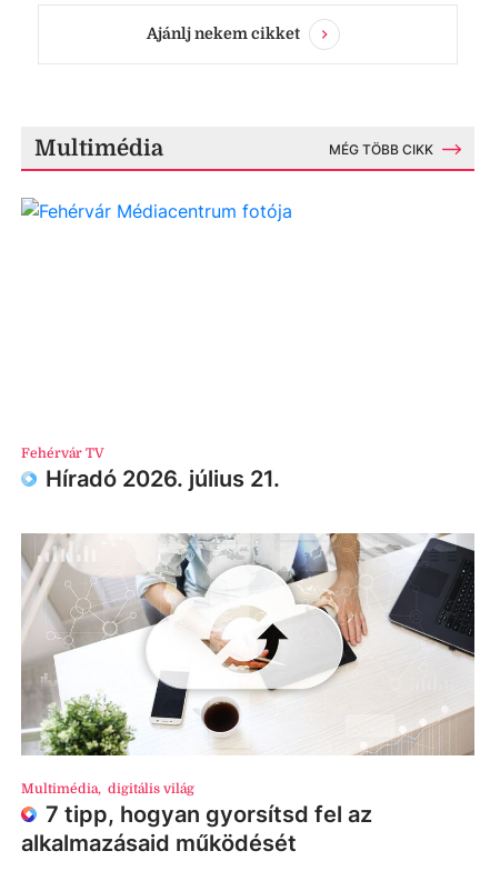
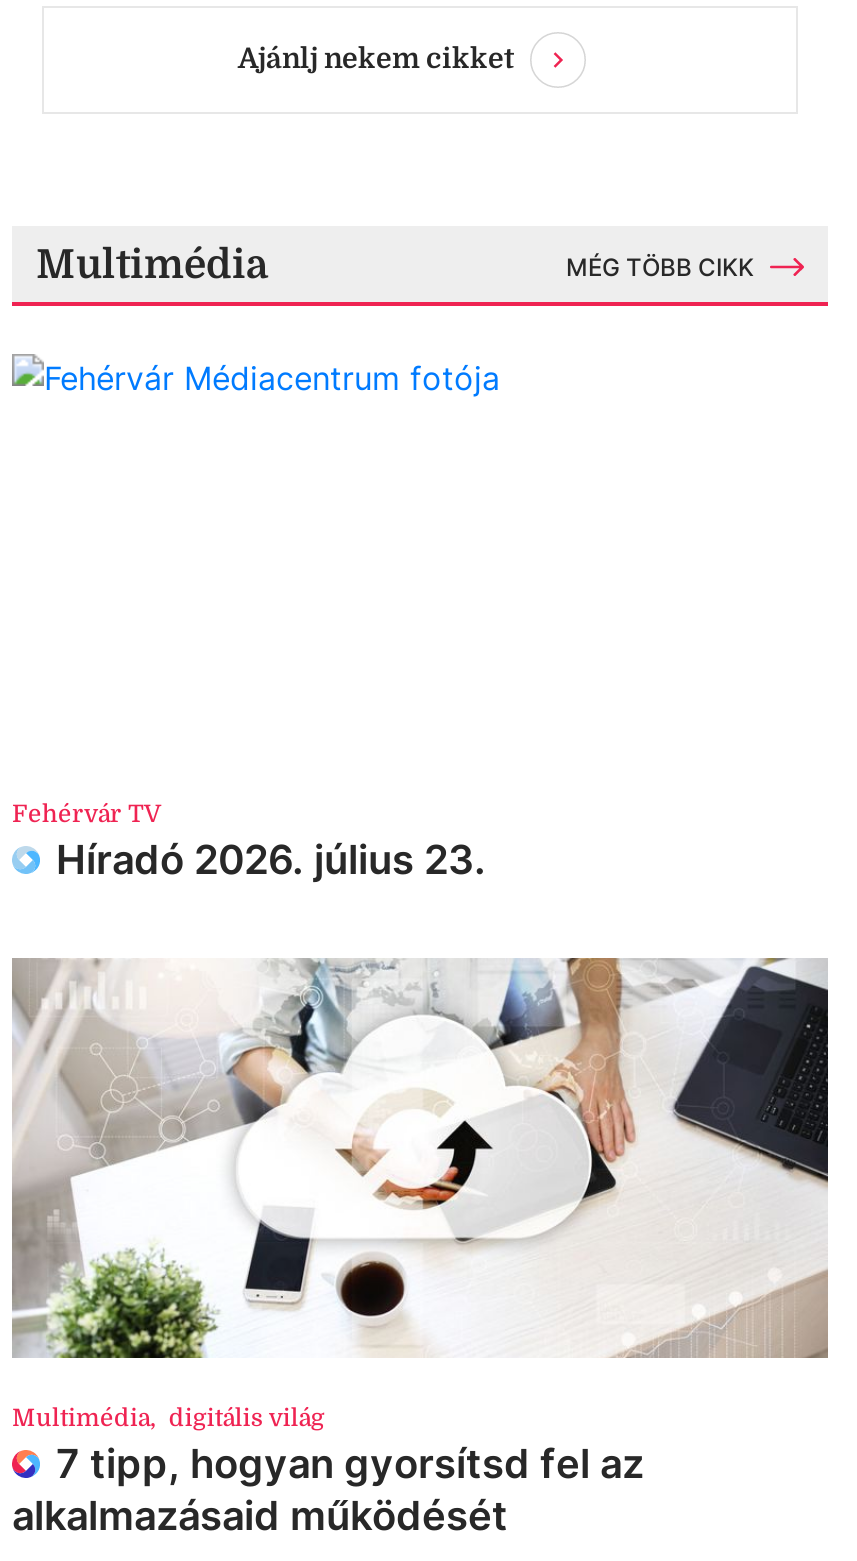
- Híradó 2026. július 21.
+ Híradó 2026. július 23.
